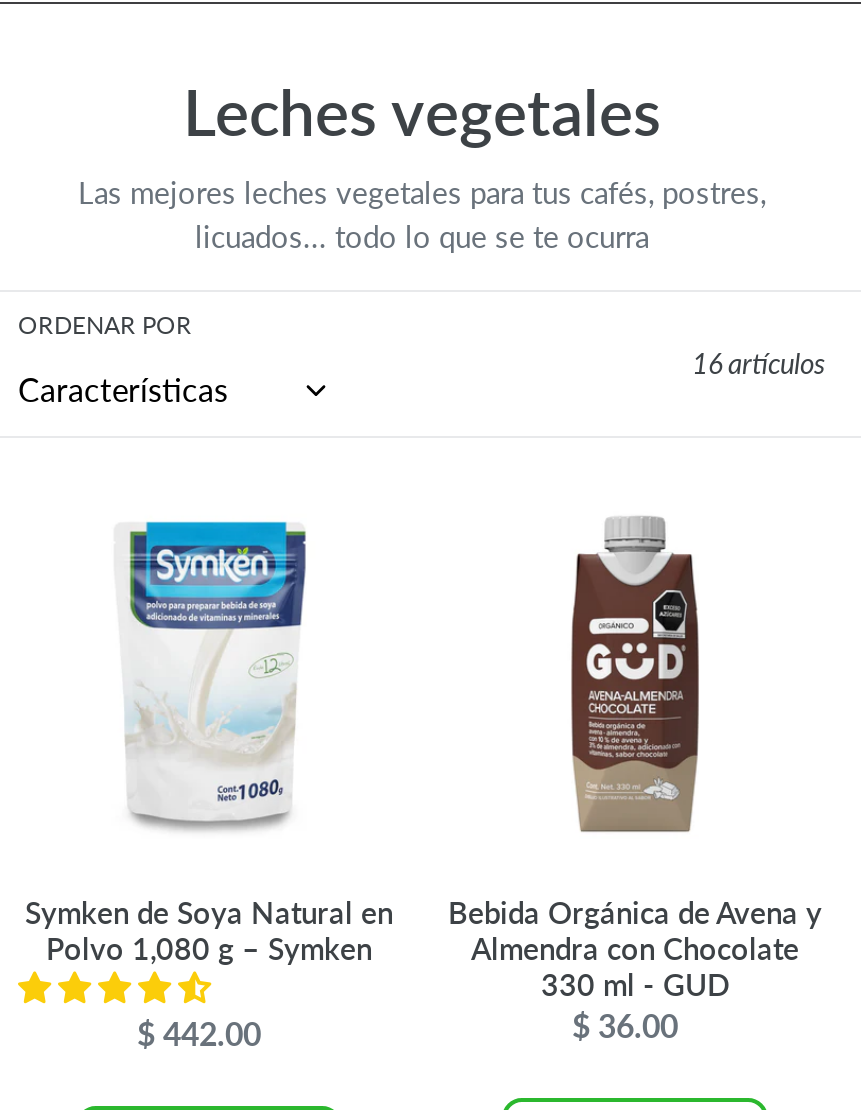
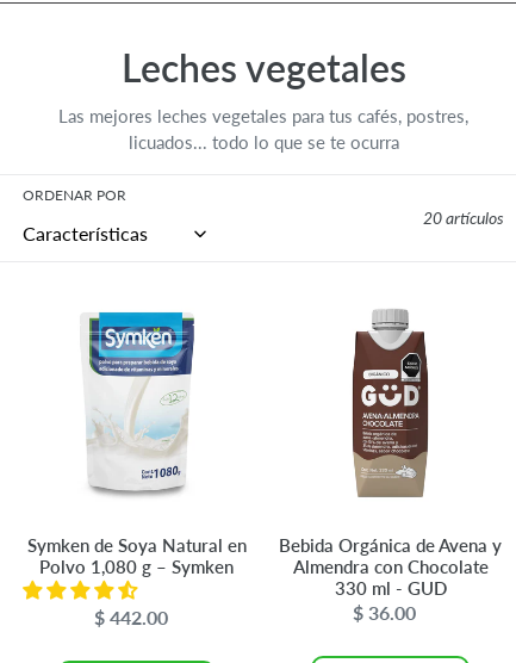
- 16 artículos
+ 20 artículos
